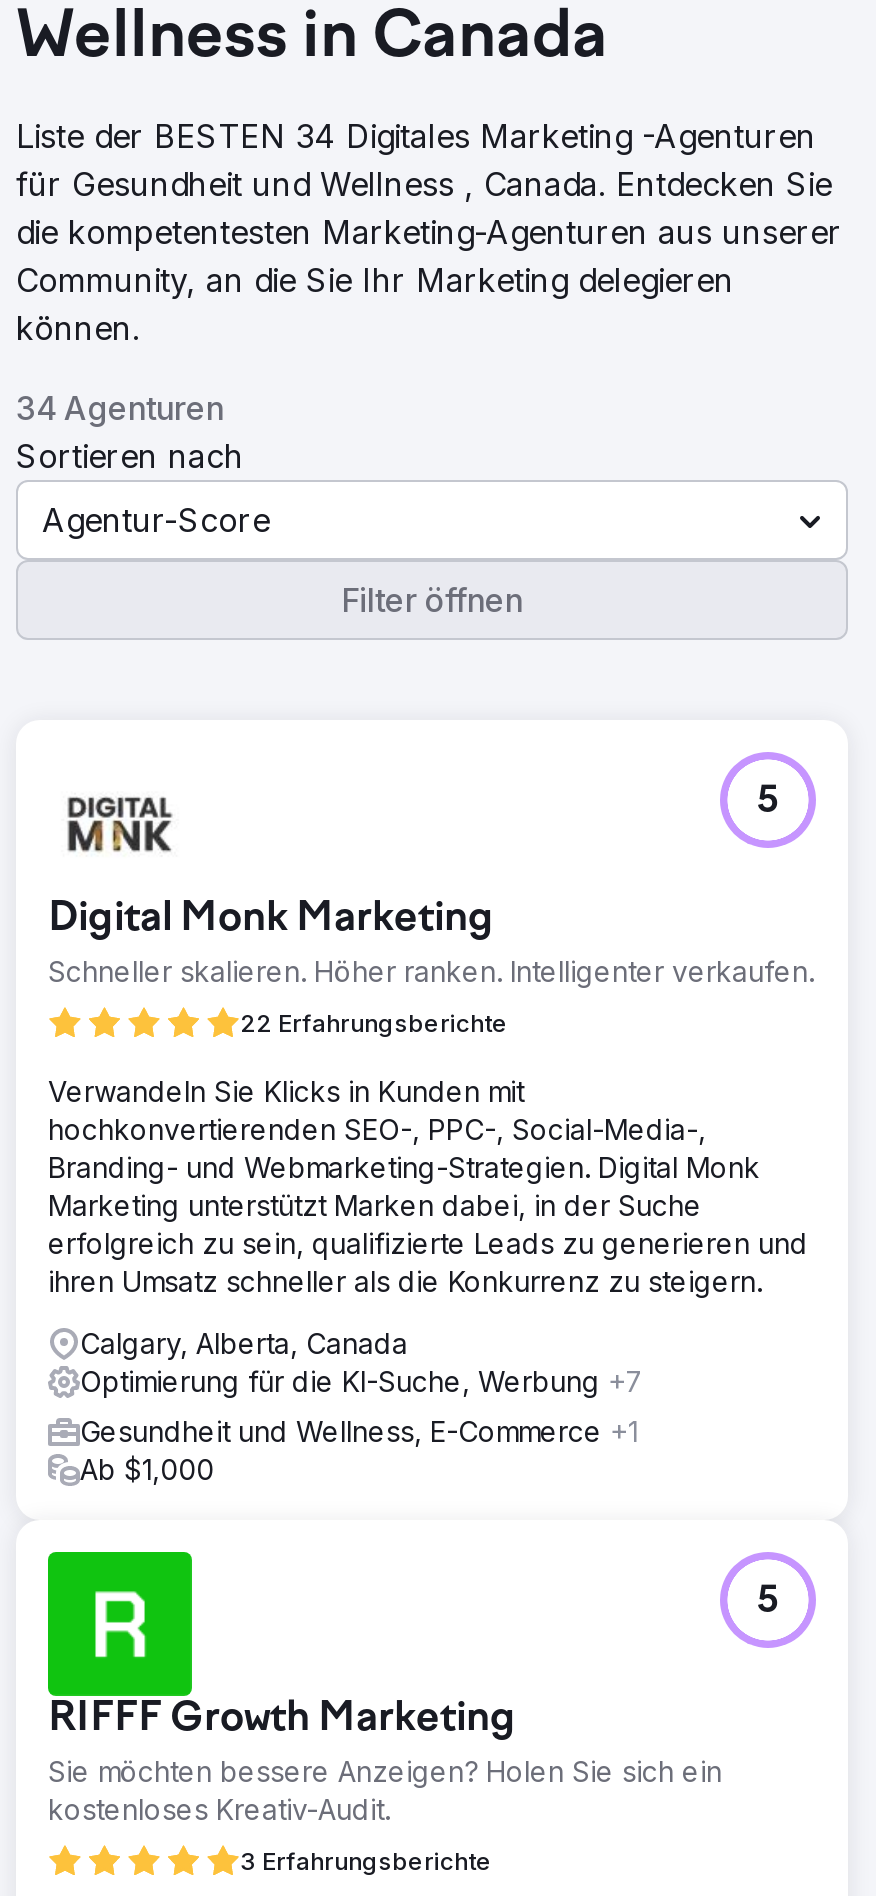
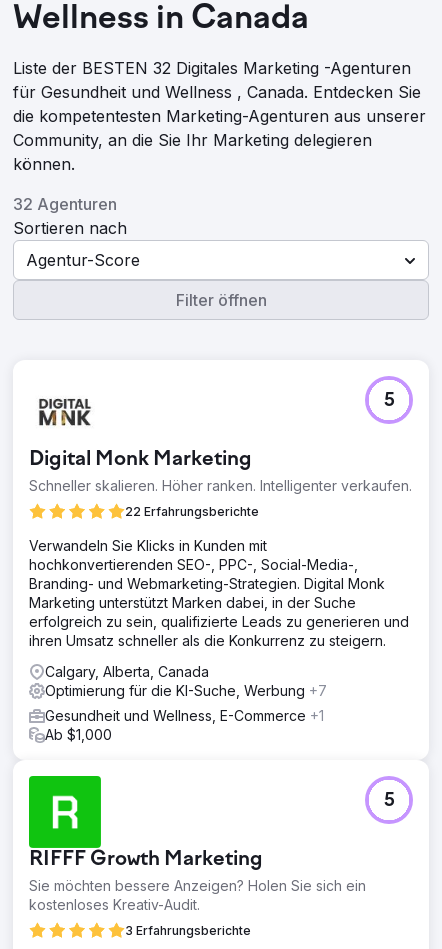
- Liste der BESTEN 34 Digitales Marketing -Agenturen
+ Liste der BESTEN 32 Digitales Marketing -Agenturen

- 34 Agenturen
+ 32 Agenturen
